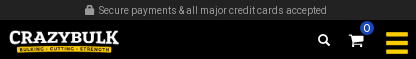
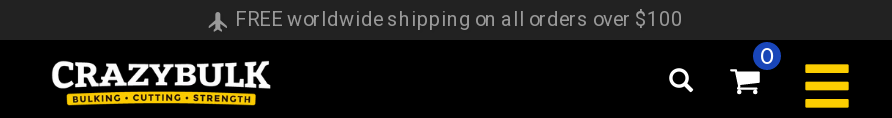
- Secure payments & all major credit cards accepted
+ FREE worldwide shipping on all orders over $100
